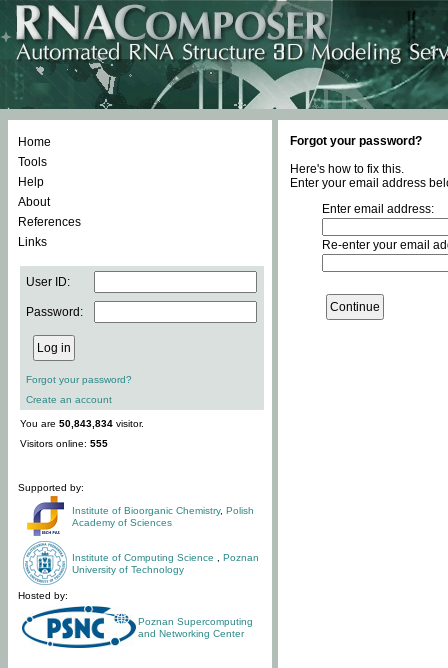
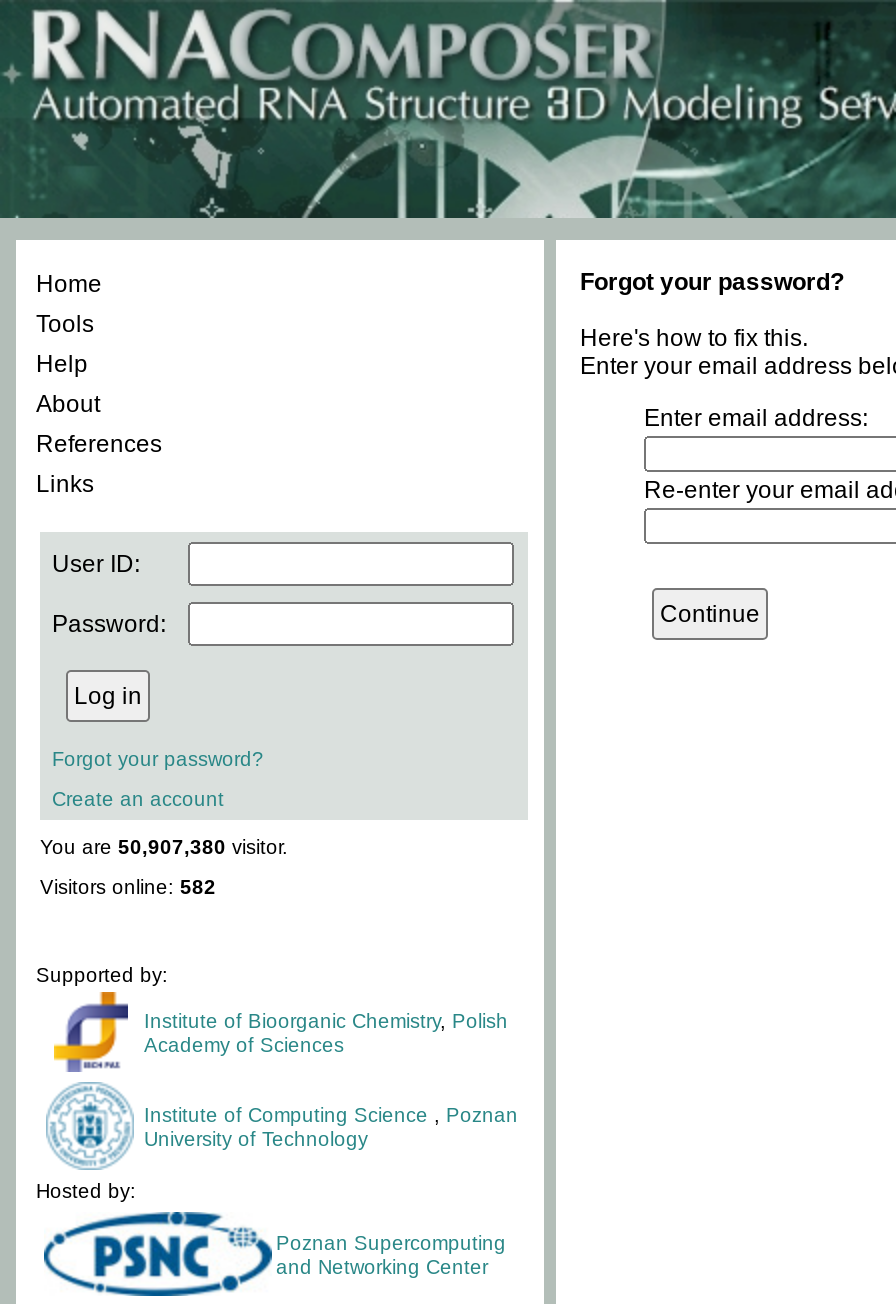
- You are 50,843,834 visitor.
+ You are 50,907,380 visitor.

- Visitors online: 555
+ Visitors online: 582
